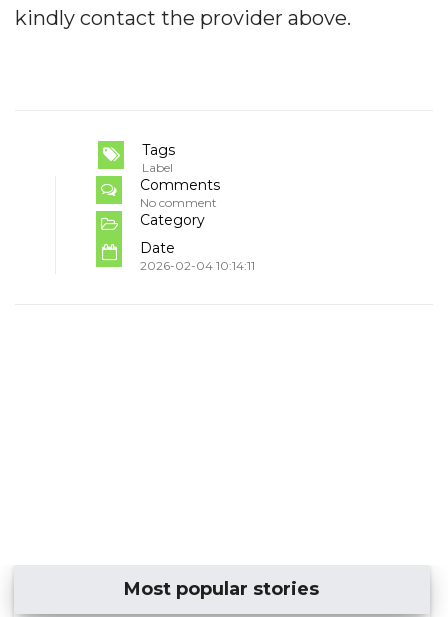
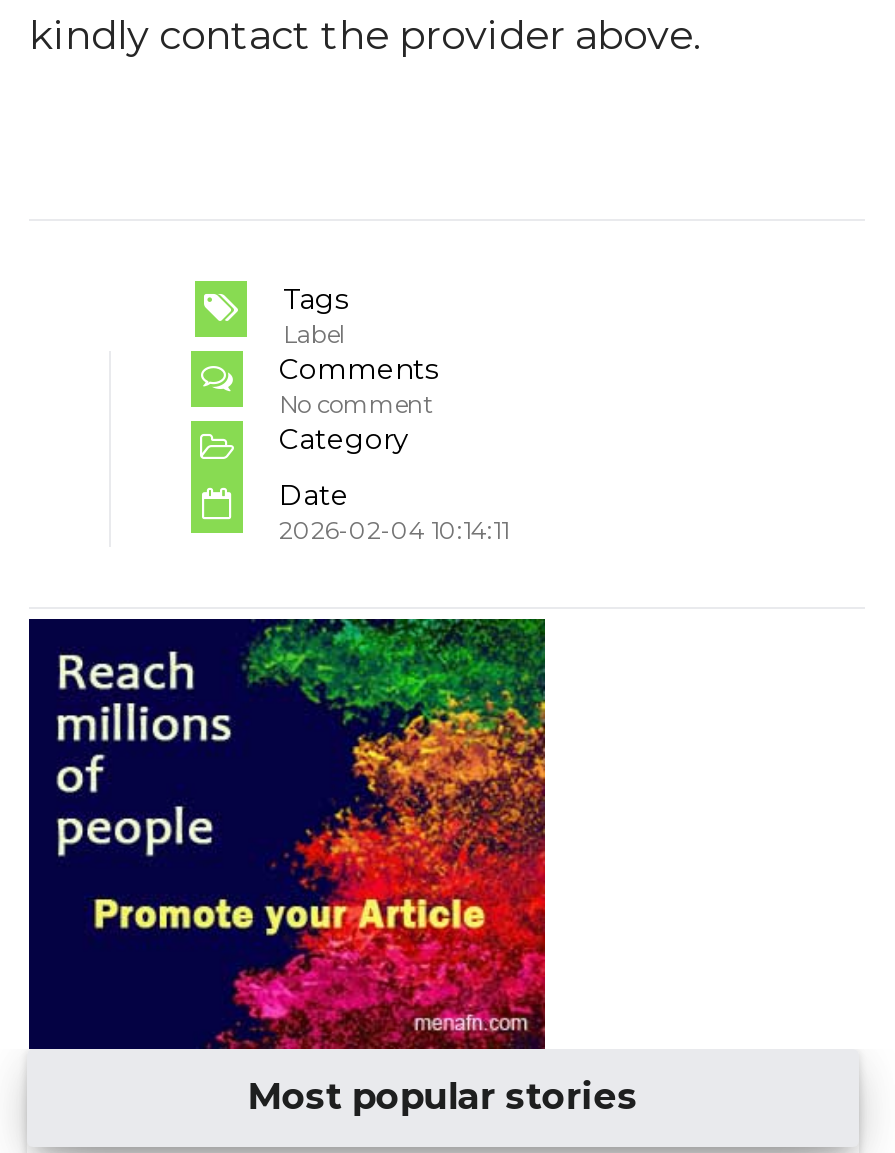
+ [image]
